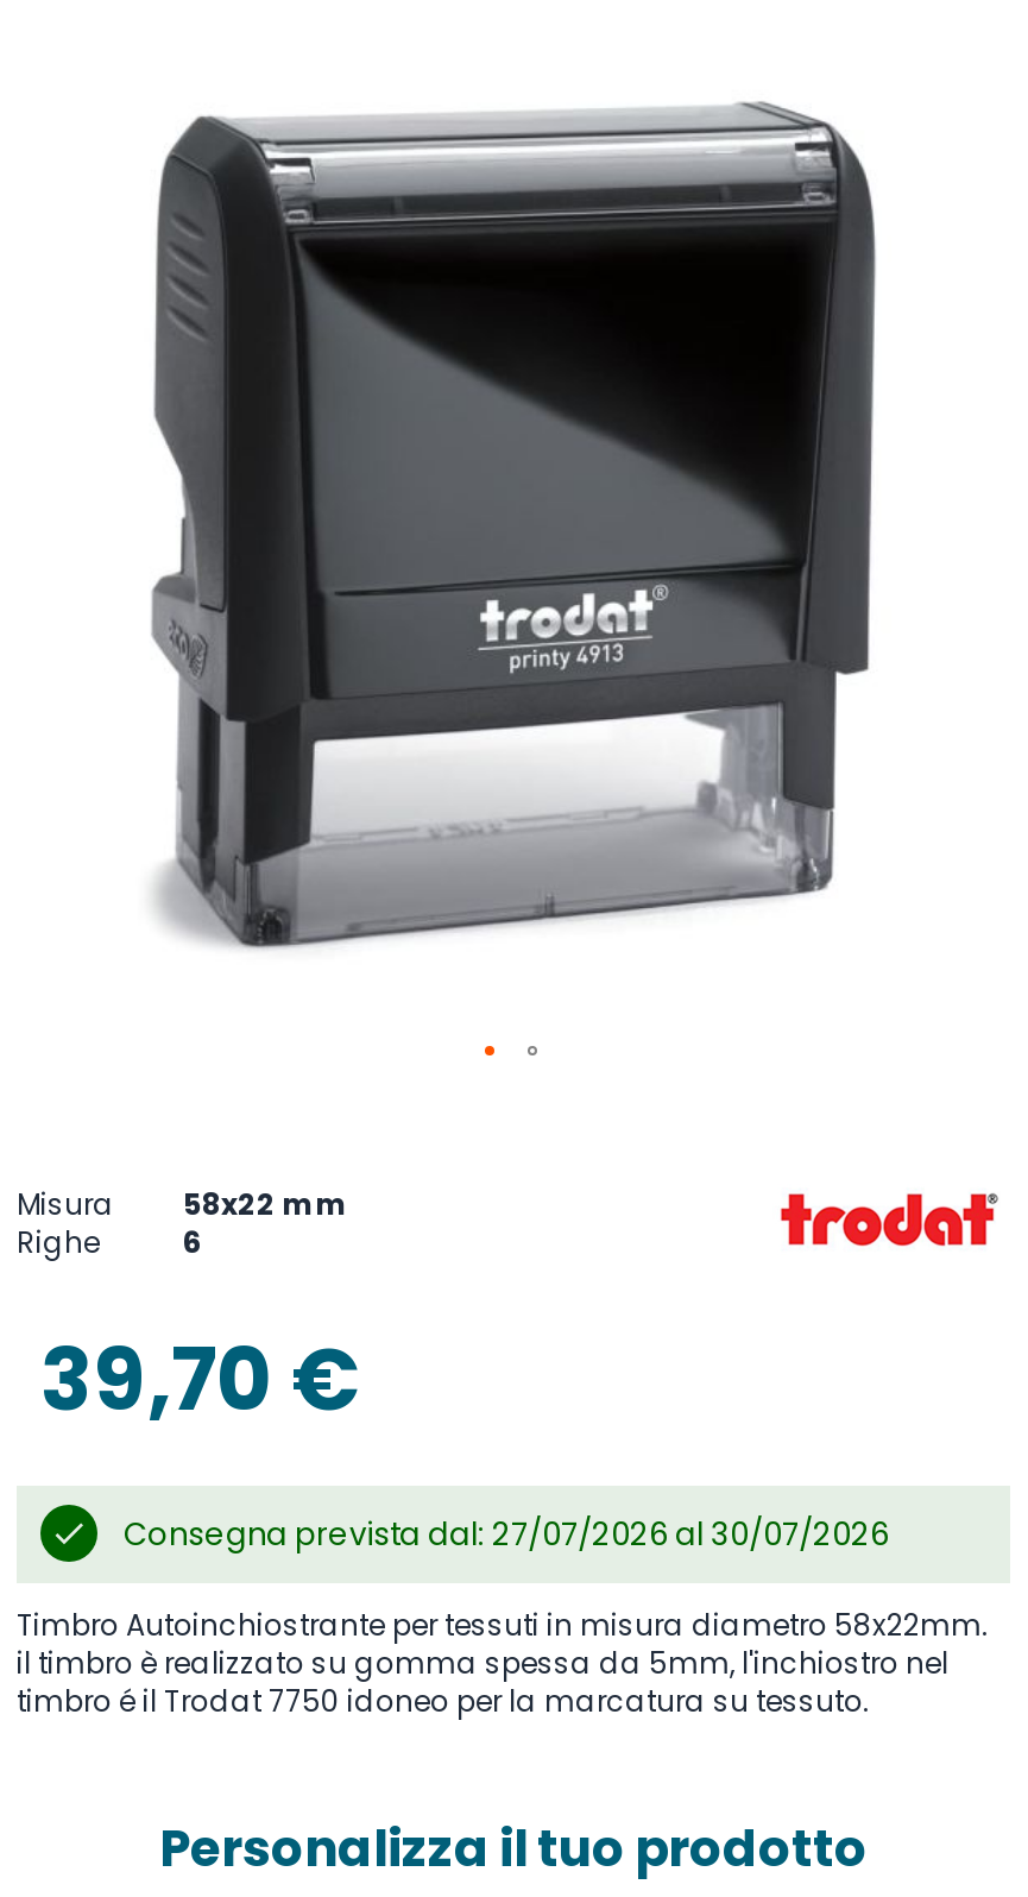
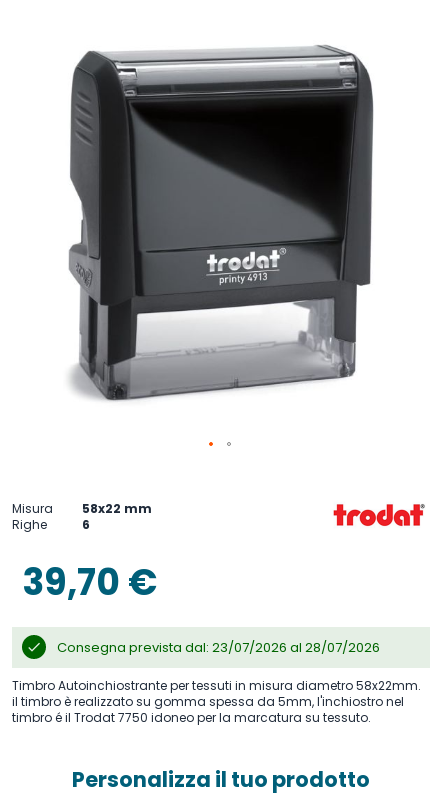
- Consegna prevista dal: 27/07/2026 al 30/07/2026
+ Consegna prevista dal: 23/07/2026 al 28/07/2026
